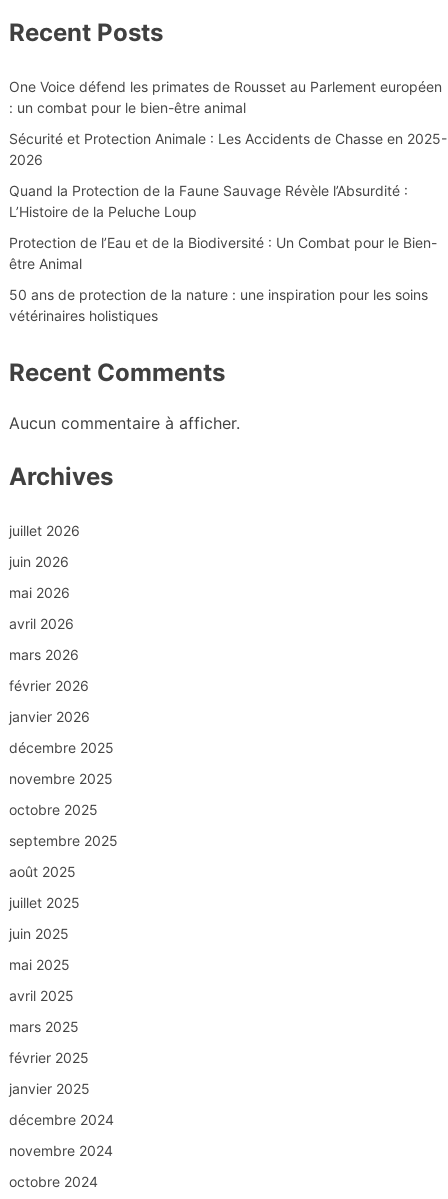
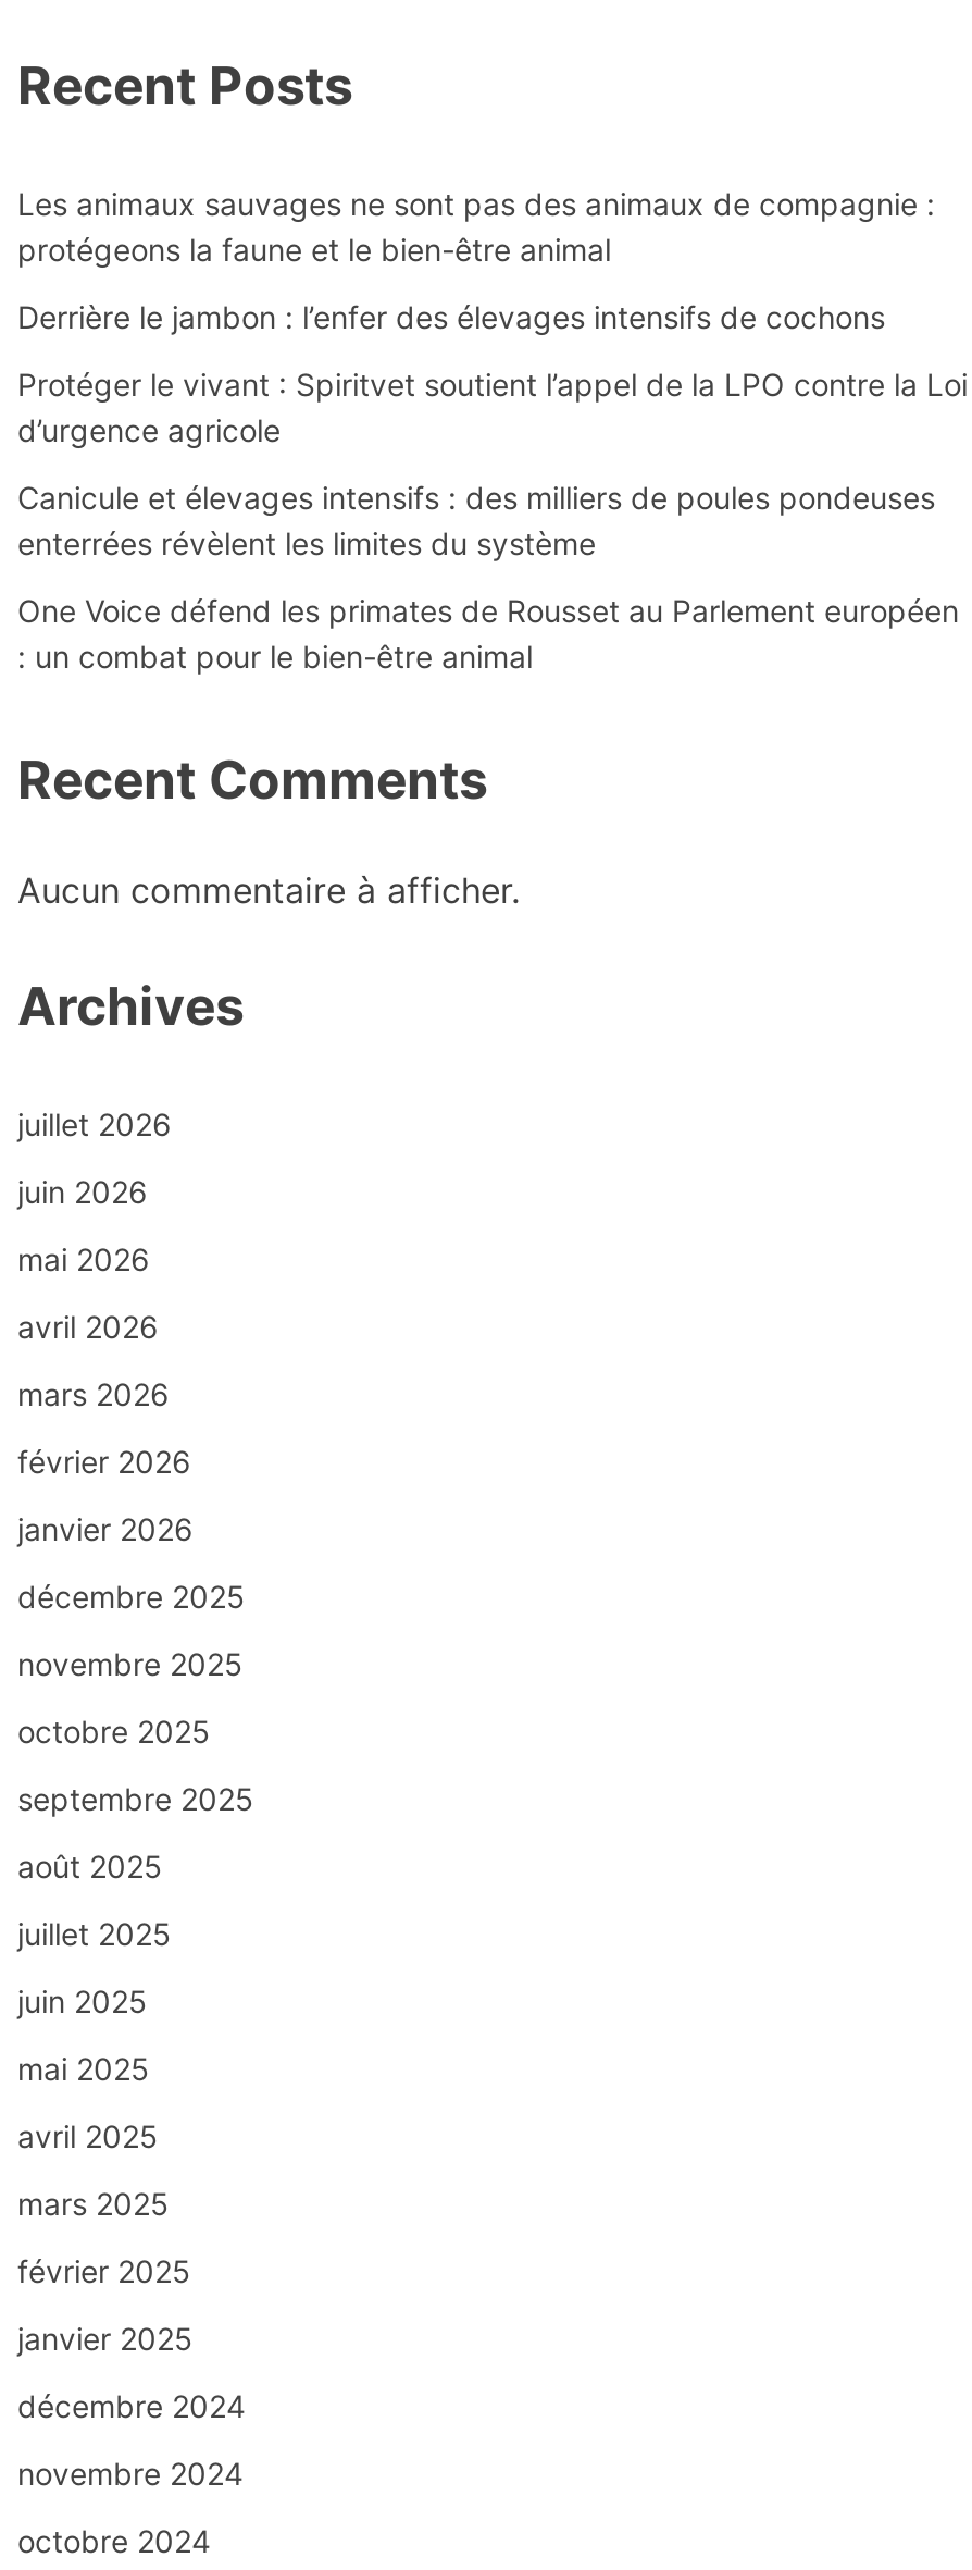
+ Les animaux sauvages ne sont pas des animaux de compagnie :
+ protégeons la faune et le bien-être animal
+ Derrière le jambon : l’enfer des élevages intensifs de cochons
+ Protéger le vivant : Spiritvet soutient l’appel de la LPO contre la Loi
+ d’urgence agricole
+ Canicule et élevages intensifs : des milliers de poules pondeuses
+ enterrées révèlent les limites du système

moved down: One Voice défend les primates de Rousset au Parlement européen | : un combat pour le bien-être animal

- Sécurité et Protection Animale : Les Accidents de Chasse en 2025-
- 2026
- Quand la Protection de la Faune Sauvage Révèle l’Absurdité :
- L’Histoire de la Peluche Loup
- Protection de l’Eau et de la Biodiversité : Un Combat pour le Bien-
- être Animal
- 50 ans de protection de la nature : une inspiration pour les soins
- vétérinaires holistiques
